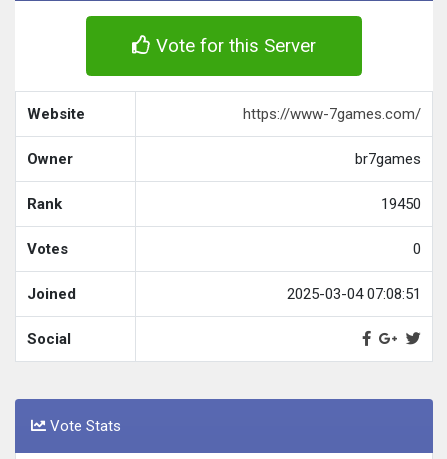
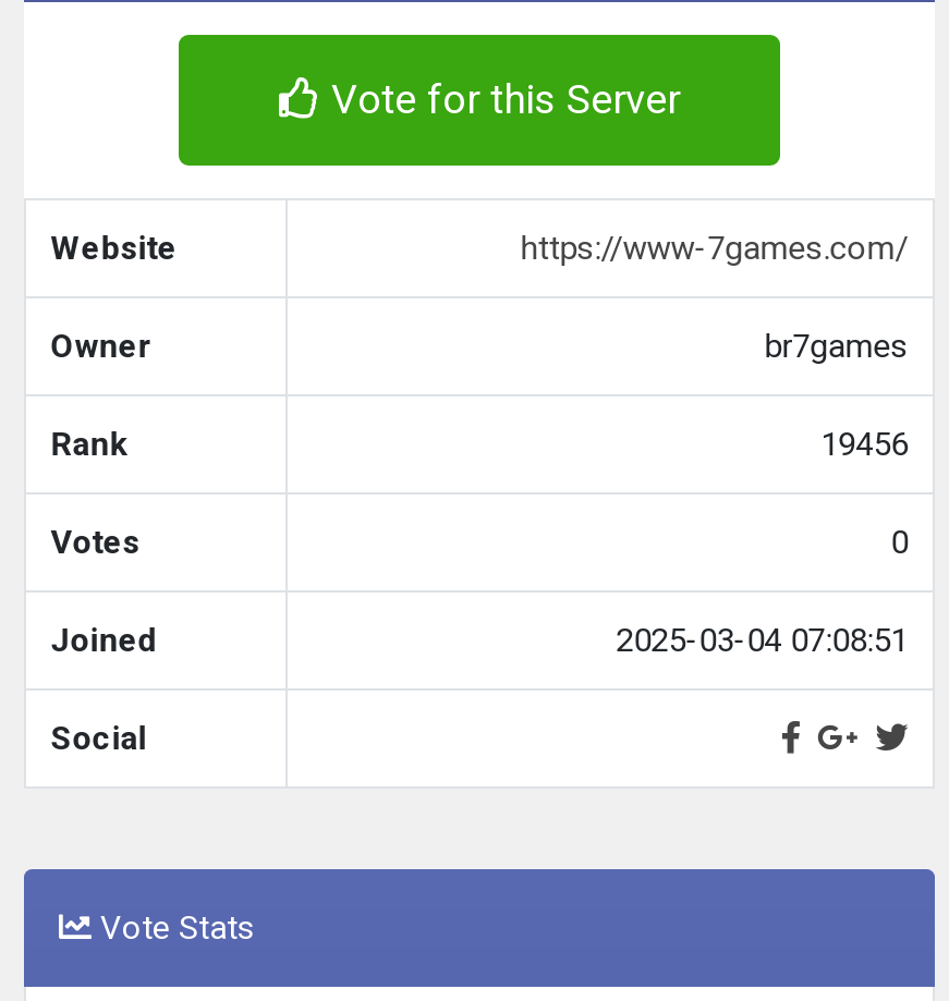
- 19450
+ 19456
